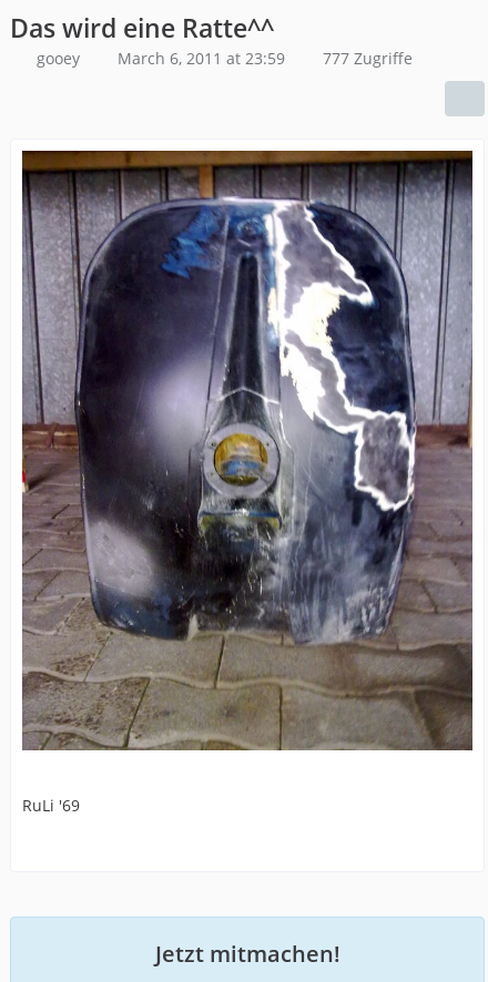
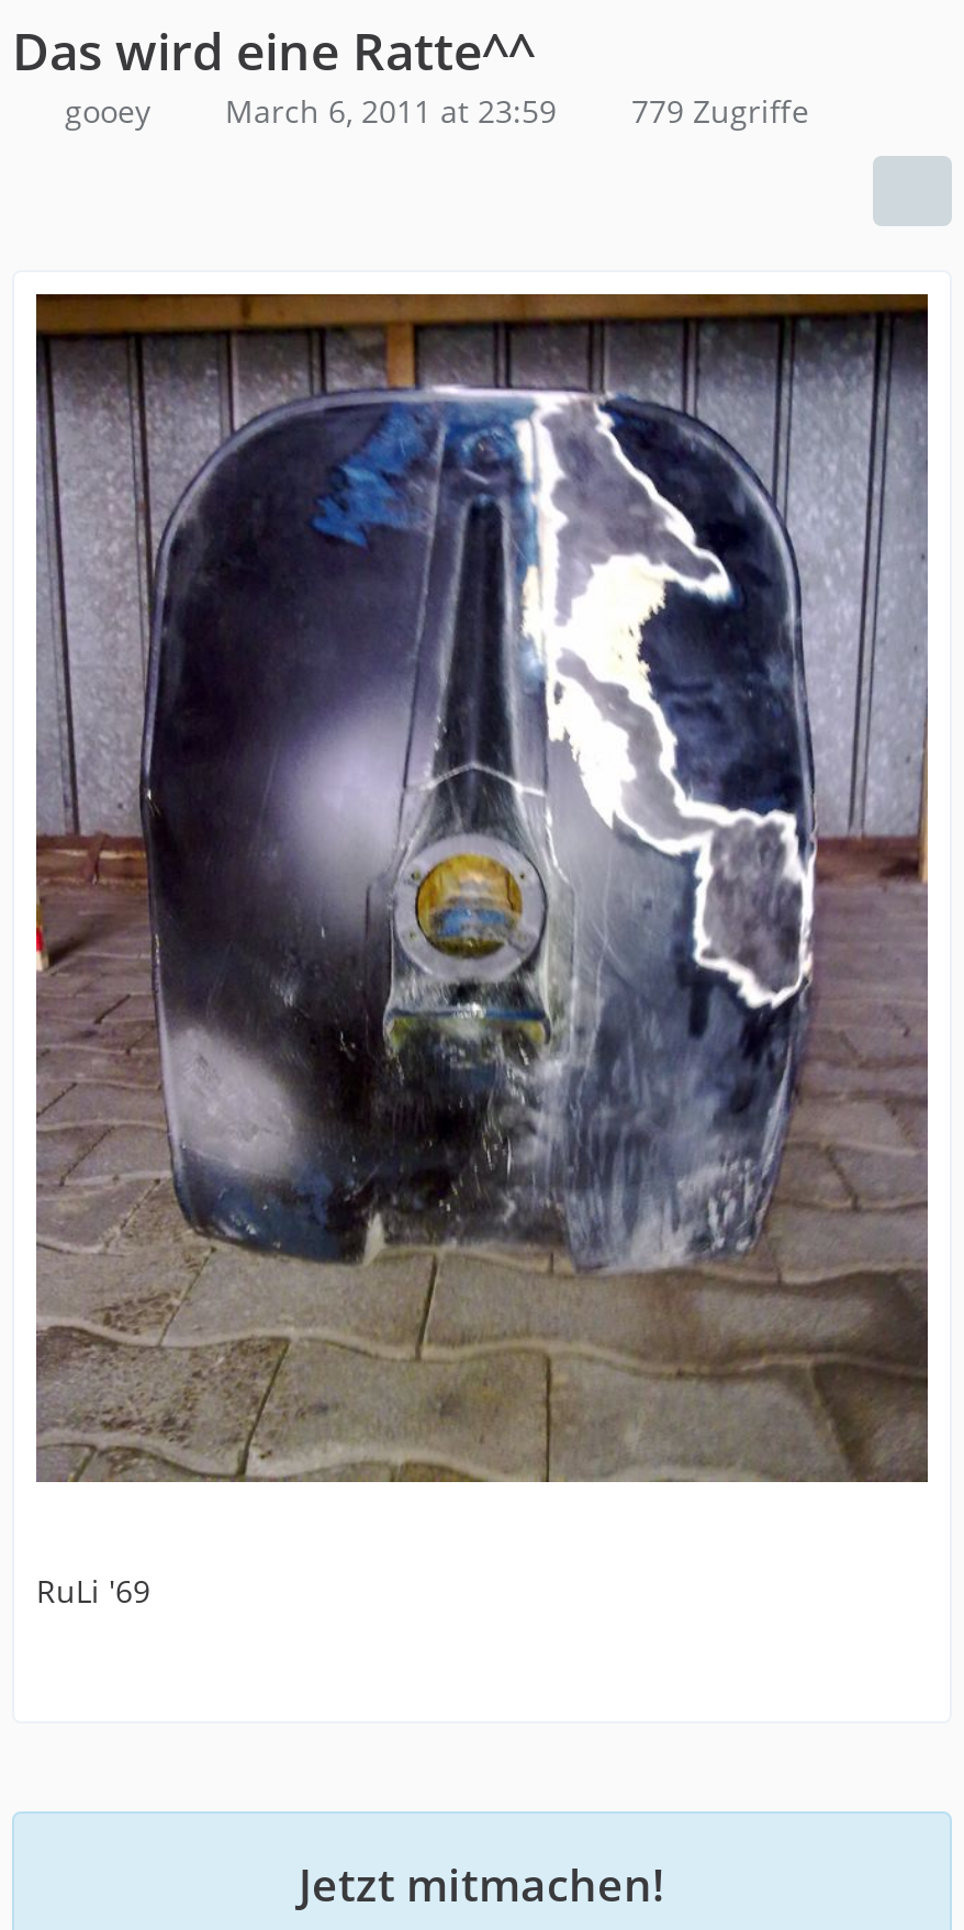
- gooey March 6, 2011 at 23:59 777 Zugriffe
+ gooey March 6, 2011 at 23:59 779 Zugriffe
